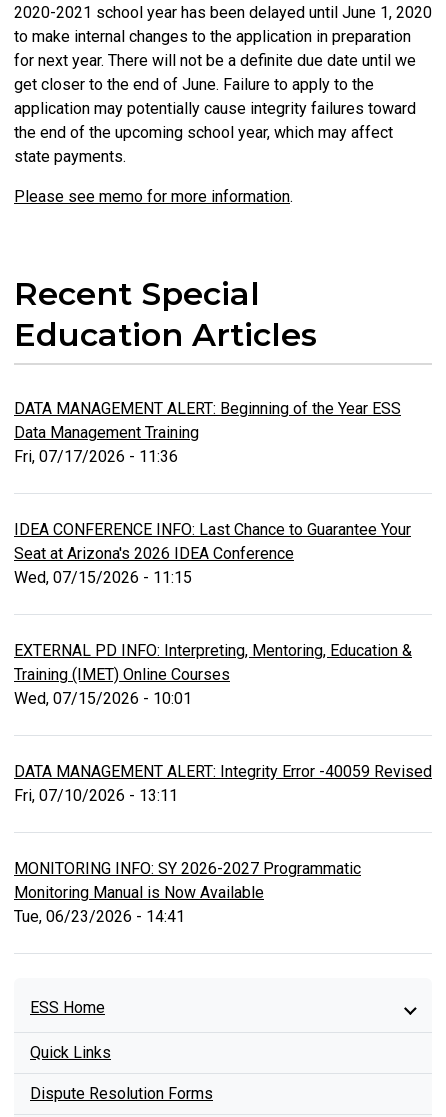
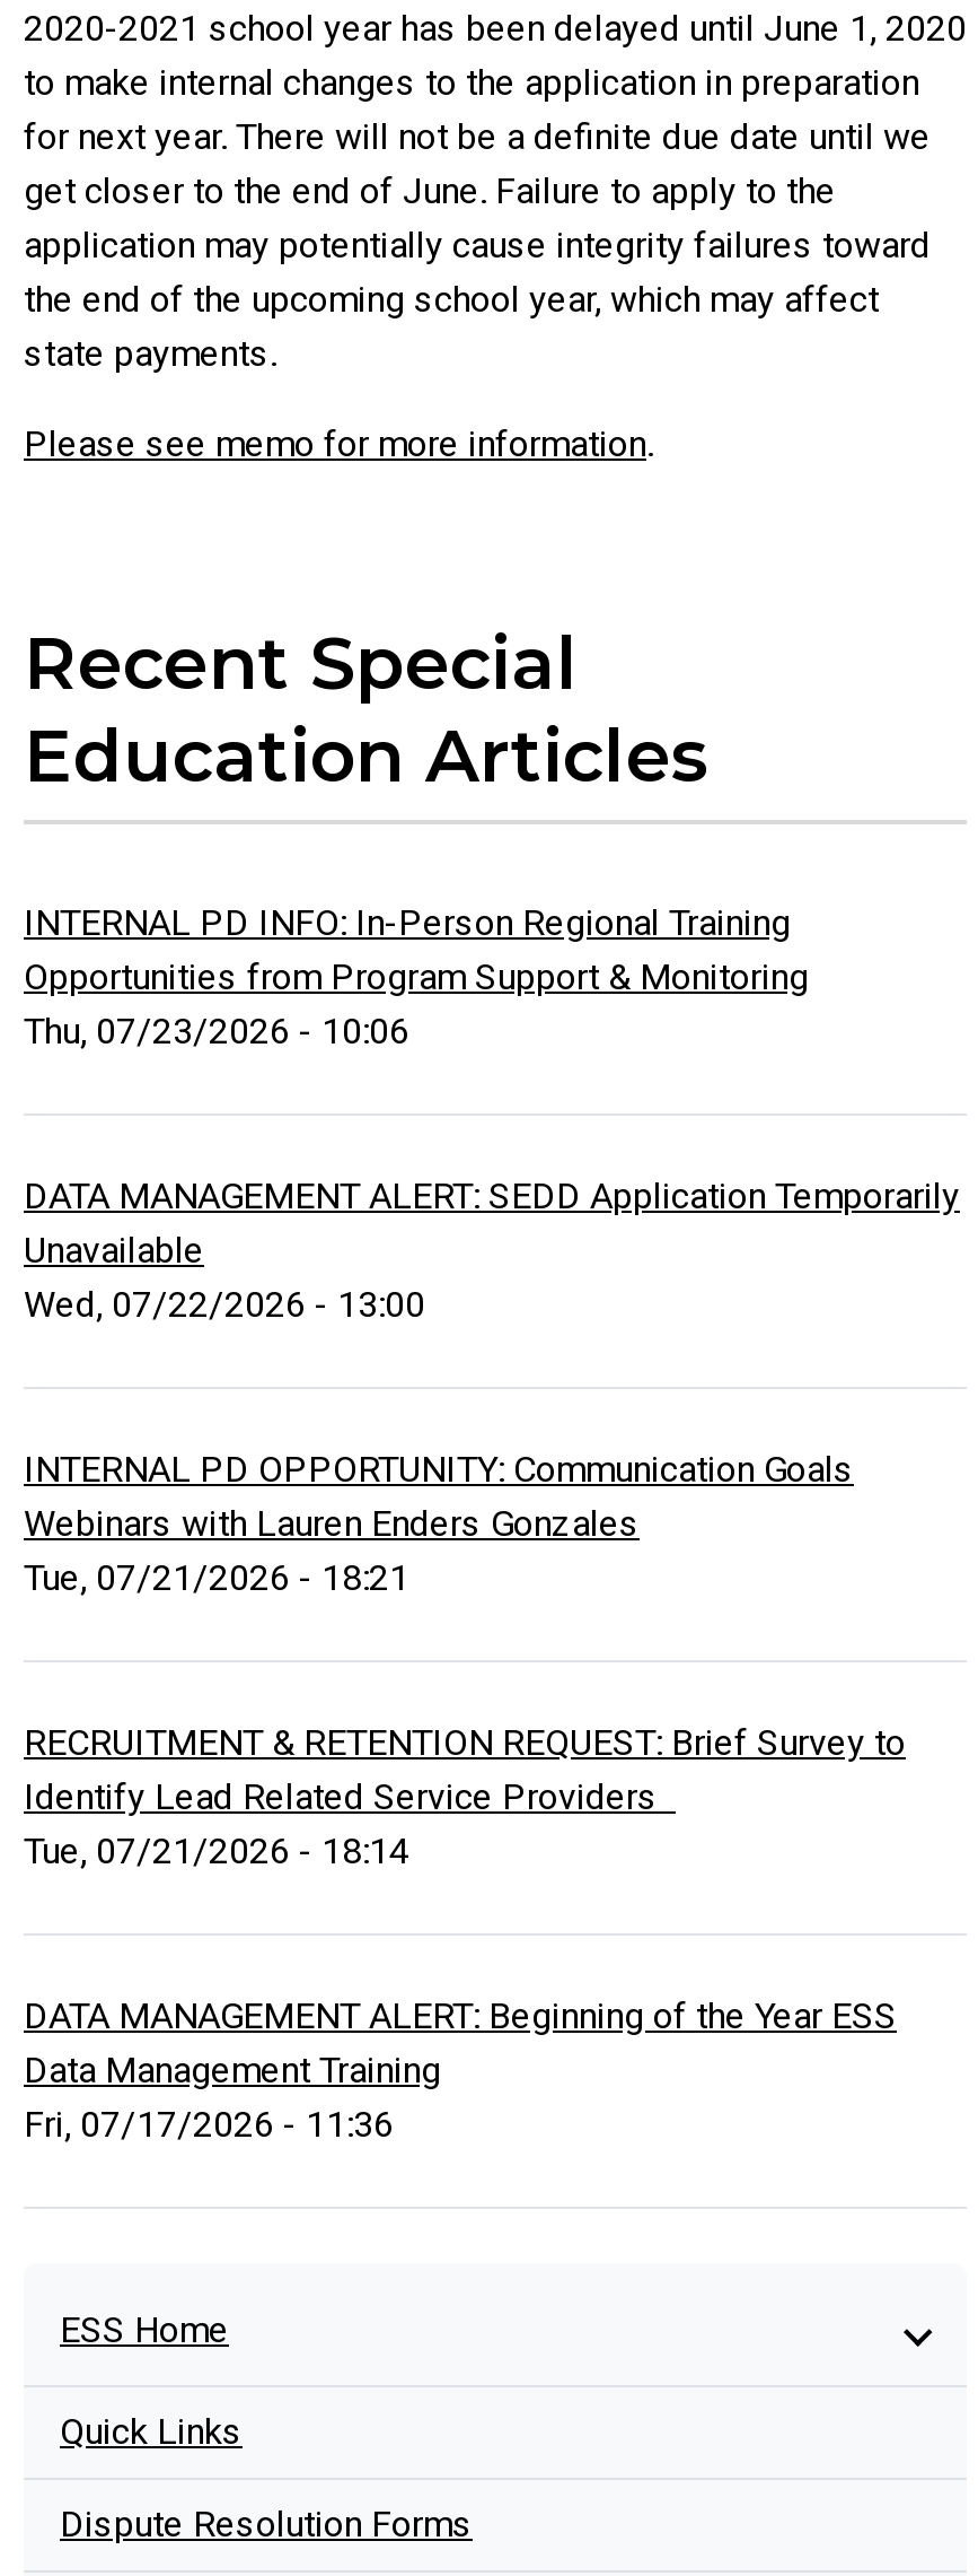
+ INTERNAL PD INFO: In-Person Regional Training
+ Opportunities from Program Support & Monitoring
+ Thu, 07/23/2026 - 10:06

+ DATA MANAGEMENT ALERT: SEDD Application Temporarily
+ Unavailable
+ Wed, 07/22/2026 - 13:00

+ INTERNAL PD OPPORTUNITY: Communication Goals
+ Webinars with Lauren Enders Gonzales
+ Tue, 07/21/2026 - 18:21

+ RECRUITMENT & RETENTION REQUEST: Brief Survey to
+ Identify Lead Related Service Providers
+ Tue, 07/21/2026 - 18:14

moved down: DATA MANAGEMENT ALERT: Beginning of the Year ESS | Data Management Training | Fri, 07/17/2026 - 11:36

- IDEA CONFERENCE INFO: Last Chance to Guarantee Your
- Seat at Arizona's 2026 IDEA Conference
- Wed, 07/15/2026 - 11:15

- EXTERNAL PD INFO: Interpreting, Mentoring, Education &
- Training (IMET) Online Courses
- Wed, 07/15/2026 - 10:01

- DATA MANAGEMENT ALERT: Integrity Error -40059 Revised
- Fri, 07/10/2026 - 13:11

- MONITORING INFO: SY 2026-2027 Programmatic
- Monitoring Manual is Now Available
- Tue, 06/23/2026 - 14:41
